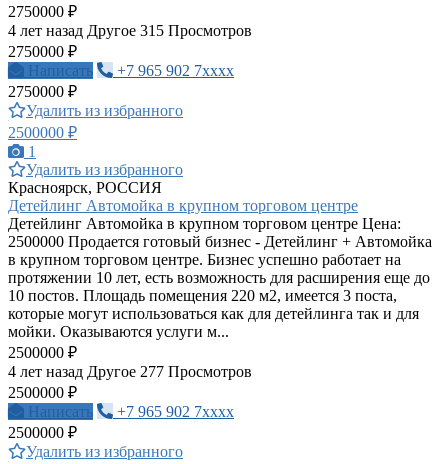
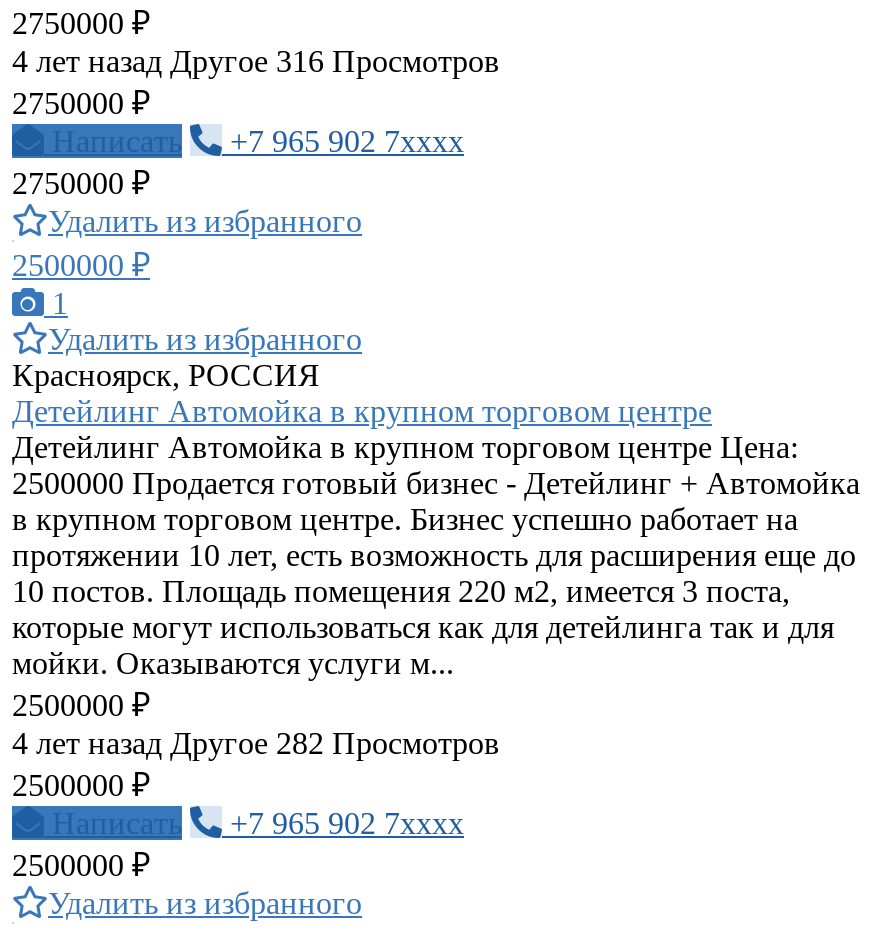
- 4 лет назад Другое 315 Просмотров
+ 4 лет назад Другое 316 Просмотров

- 4 лет назад Другое 277 Просмотров
+ 4 лет назад Другое 282 Просмотров
